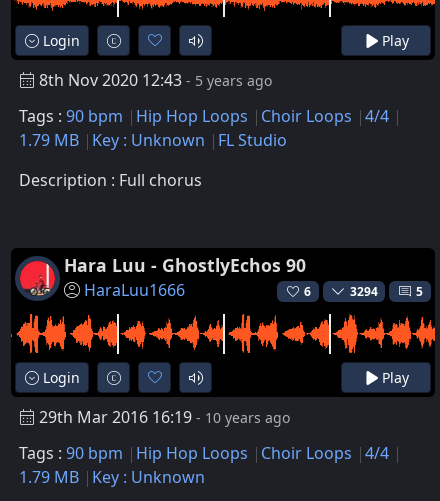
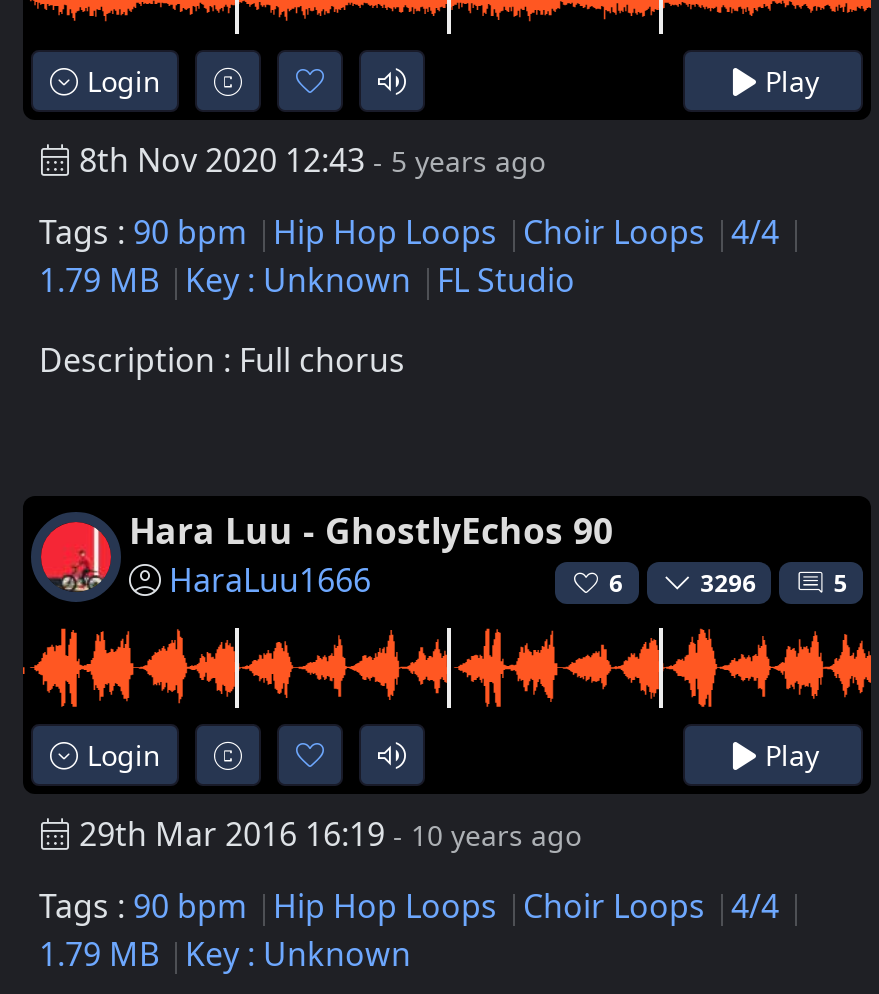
- 3294
+ 3296
